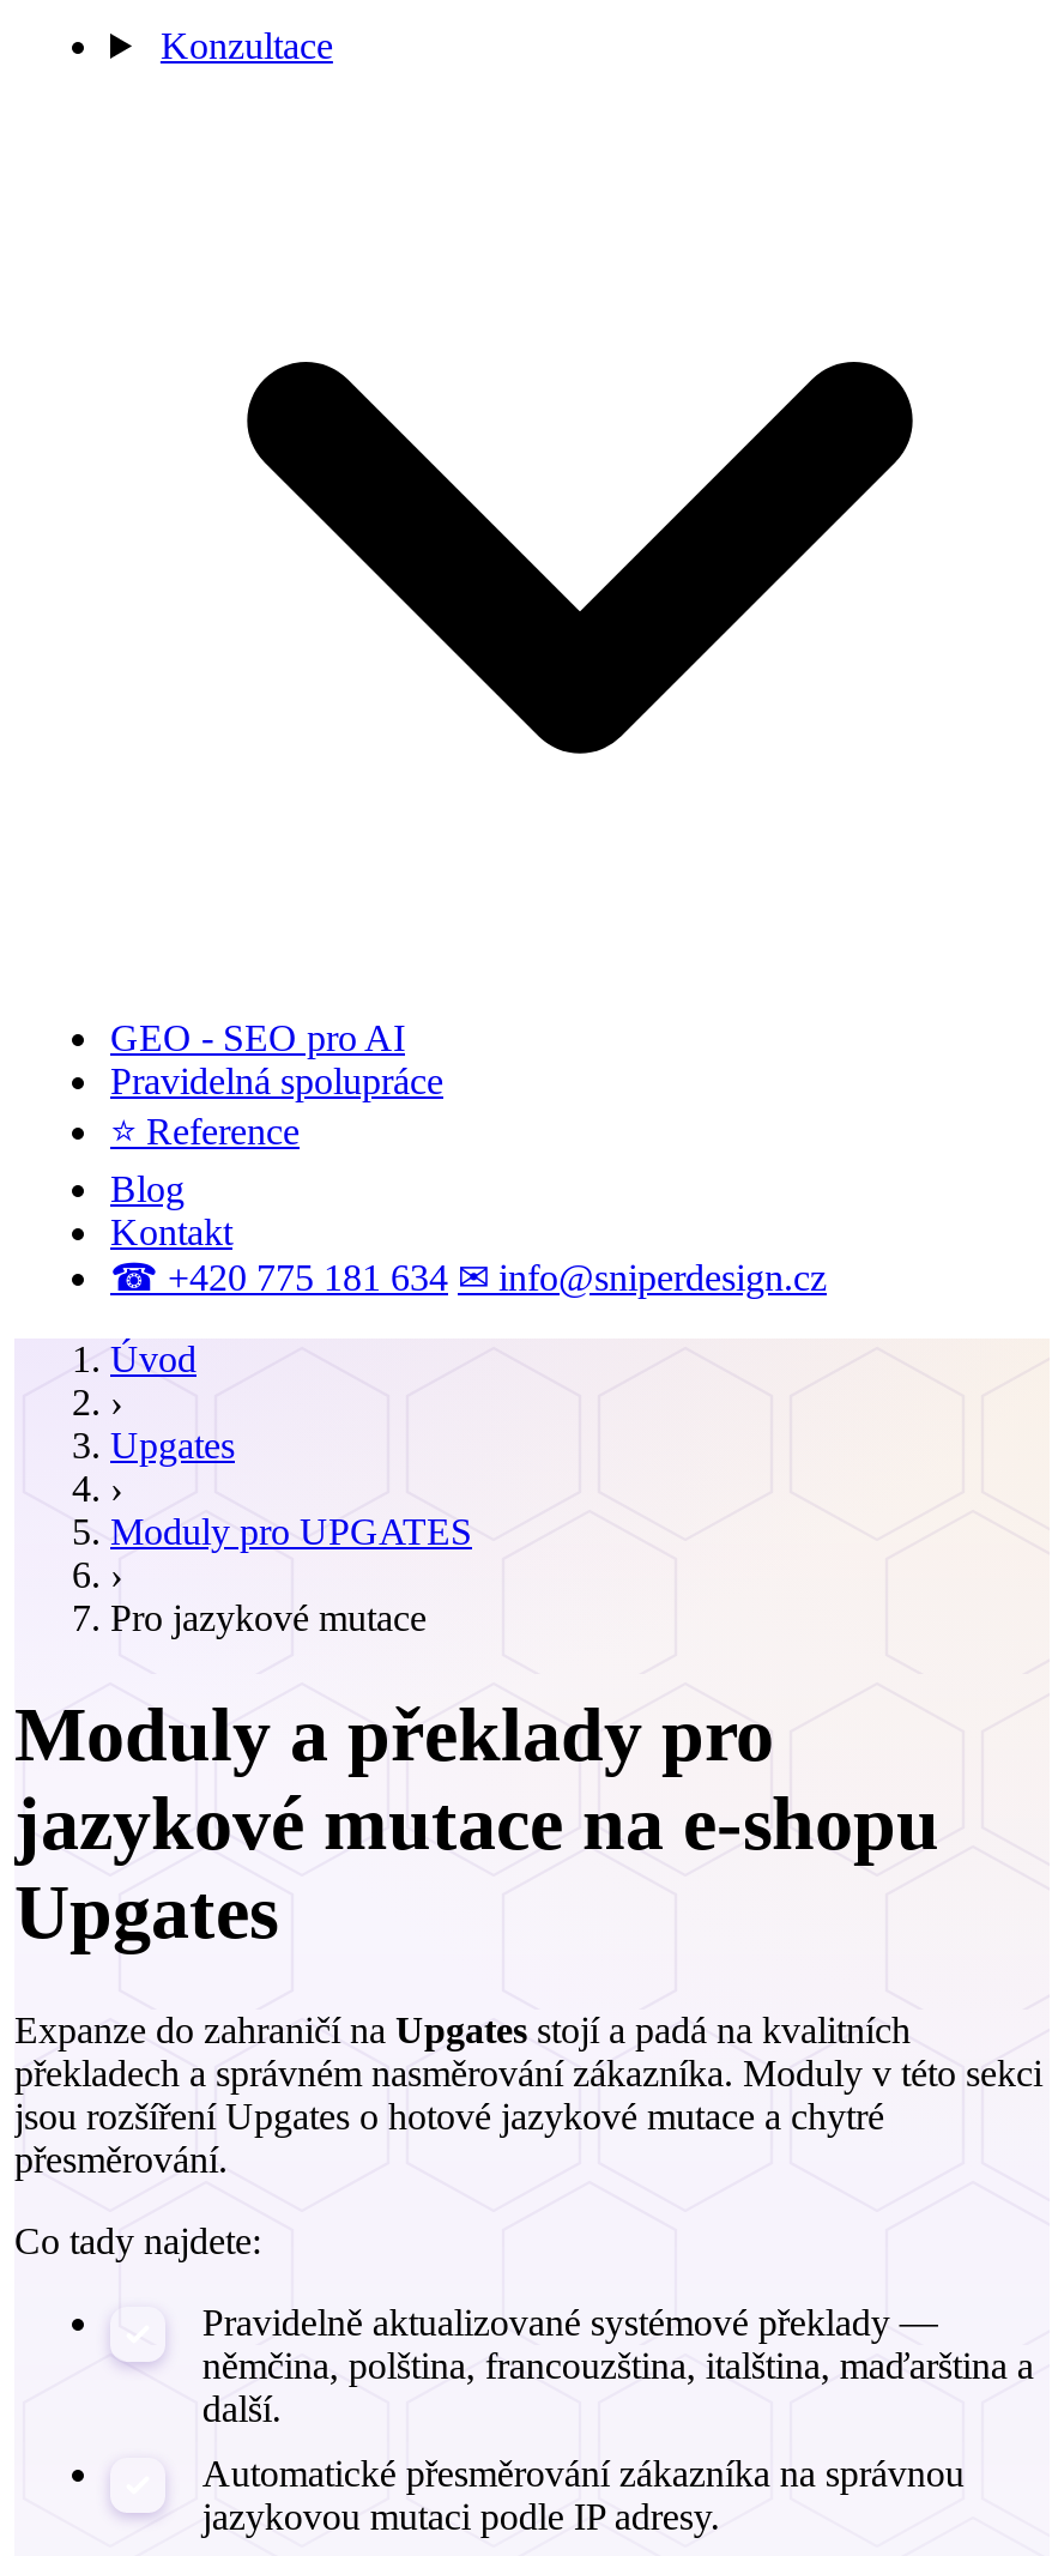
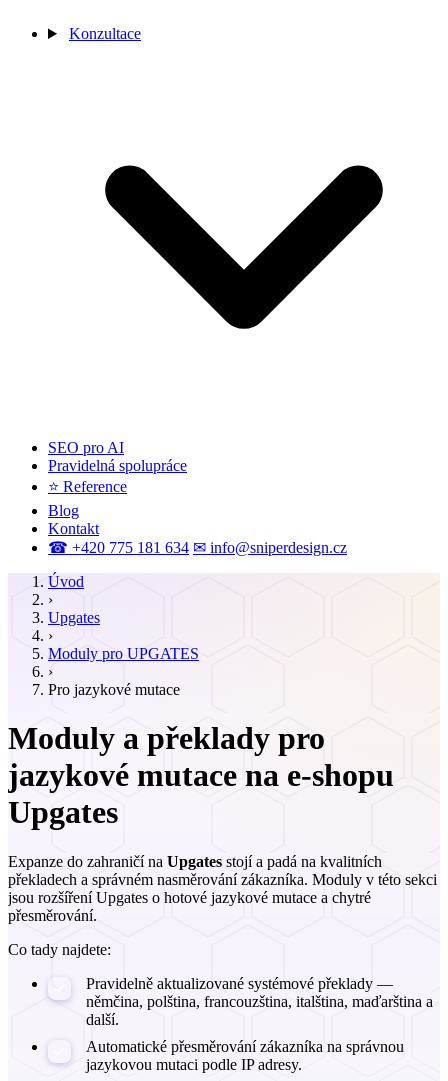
- GEO - SEO pro AI
+ SEO pro AI
